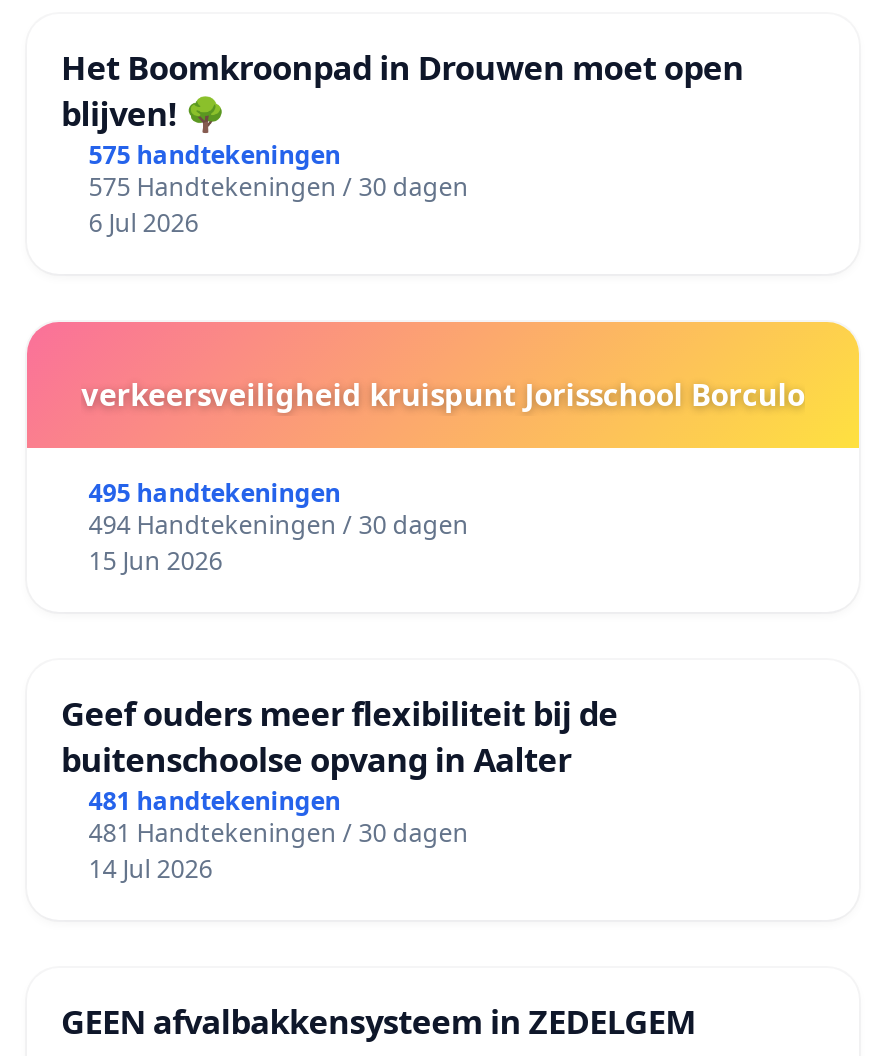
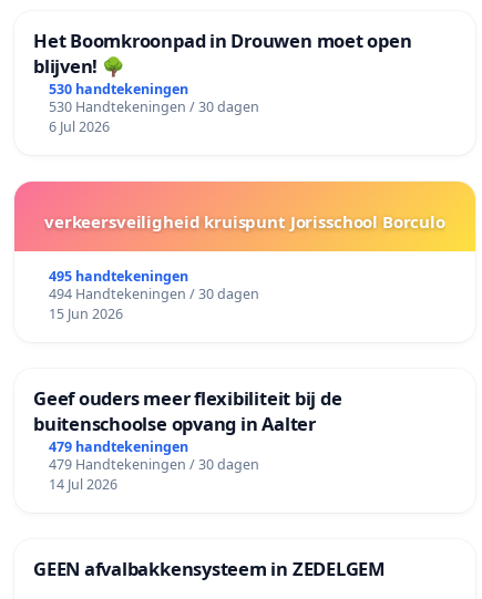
- 575 handtekeningen
+ 530 handtekeningen

- 575 Handtekeningen / 30 dagen
+ 530 Handtekeningen / 30 dagen

- 481 handtekeningen
+ 479 handtekeningen

- 481 Handtekeningen / 30 dagen
+ 479 Handtekeningen / 30 dagen
